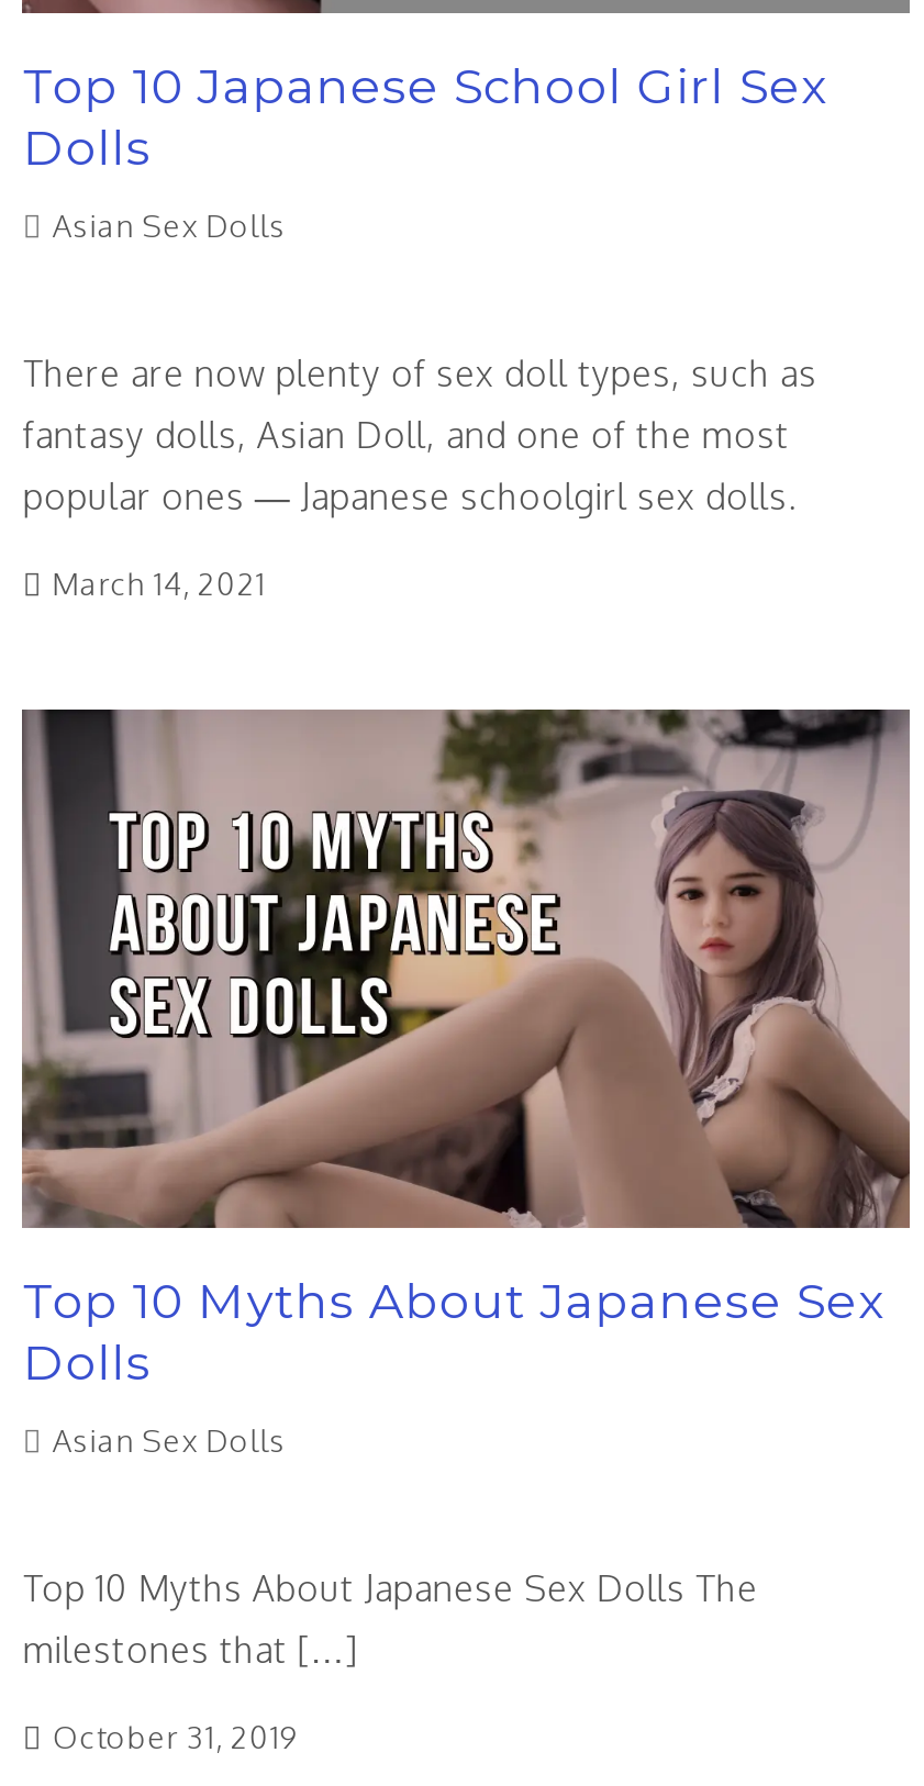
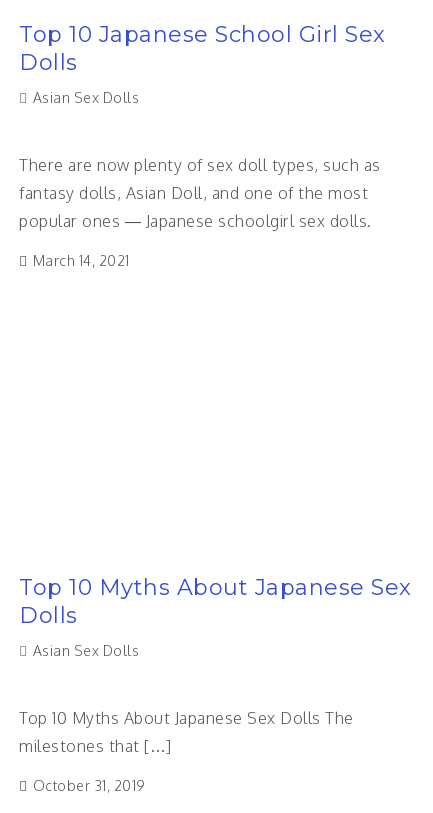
- [image]
